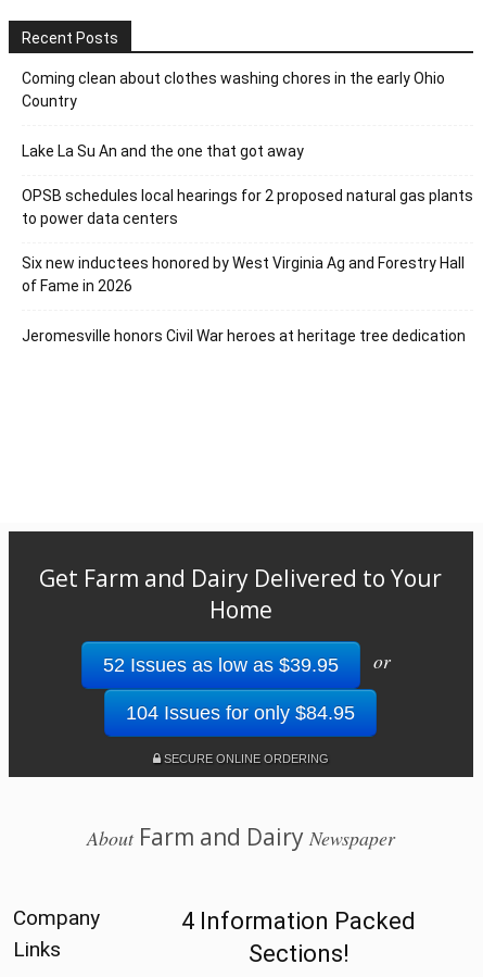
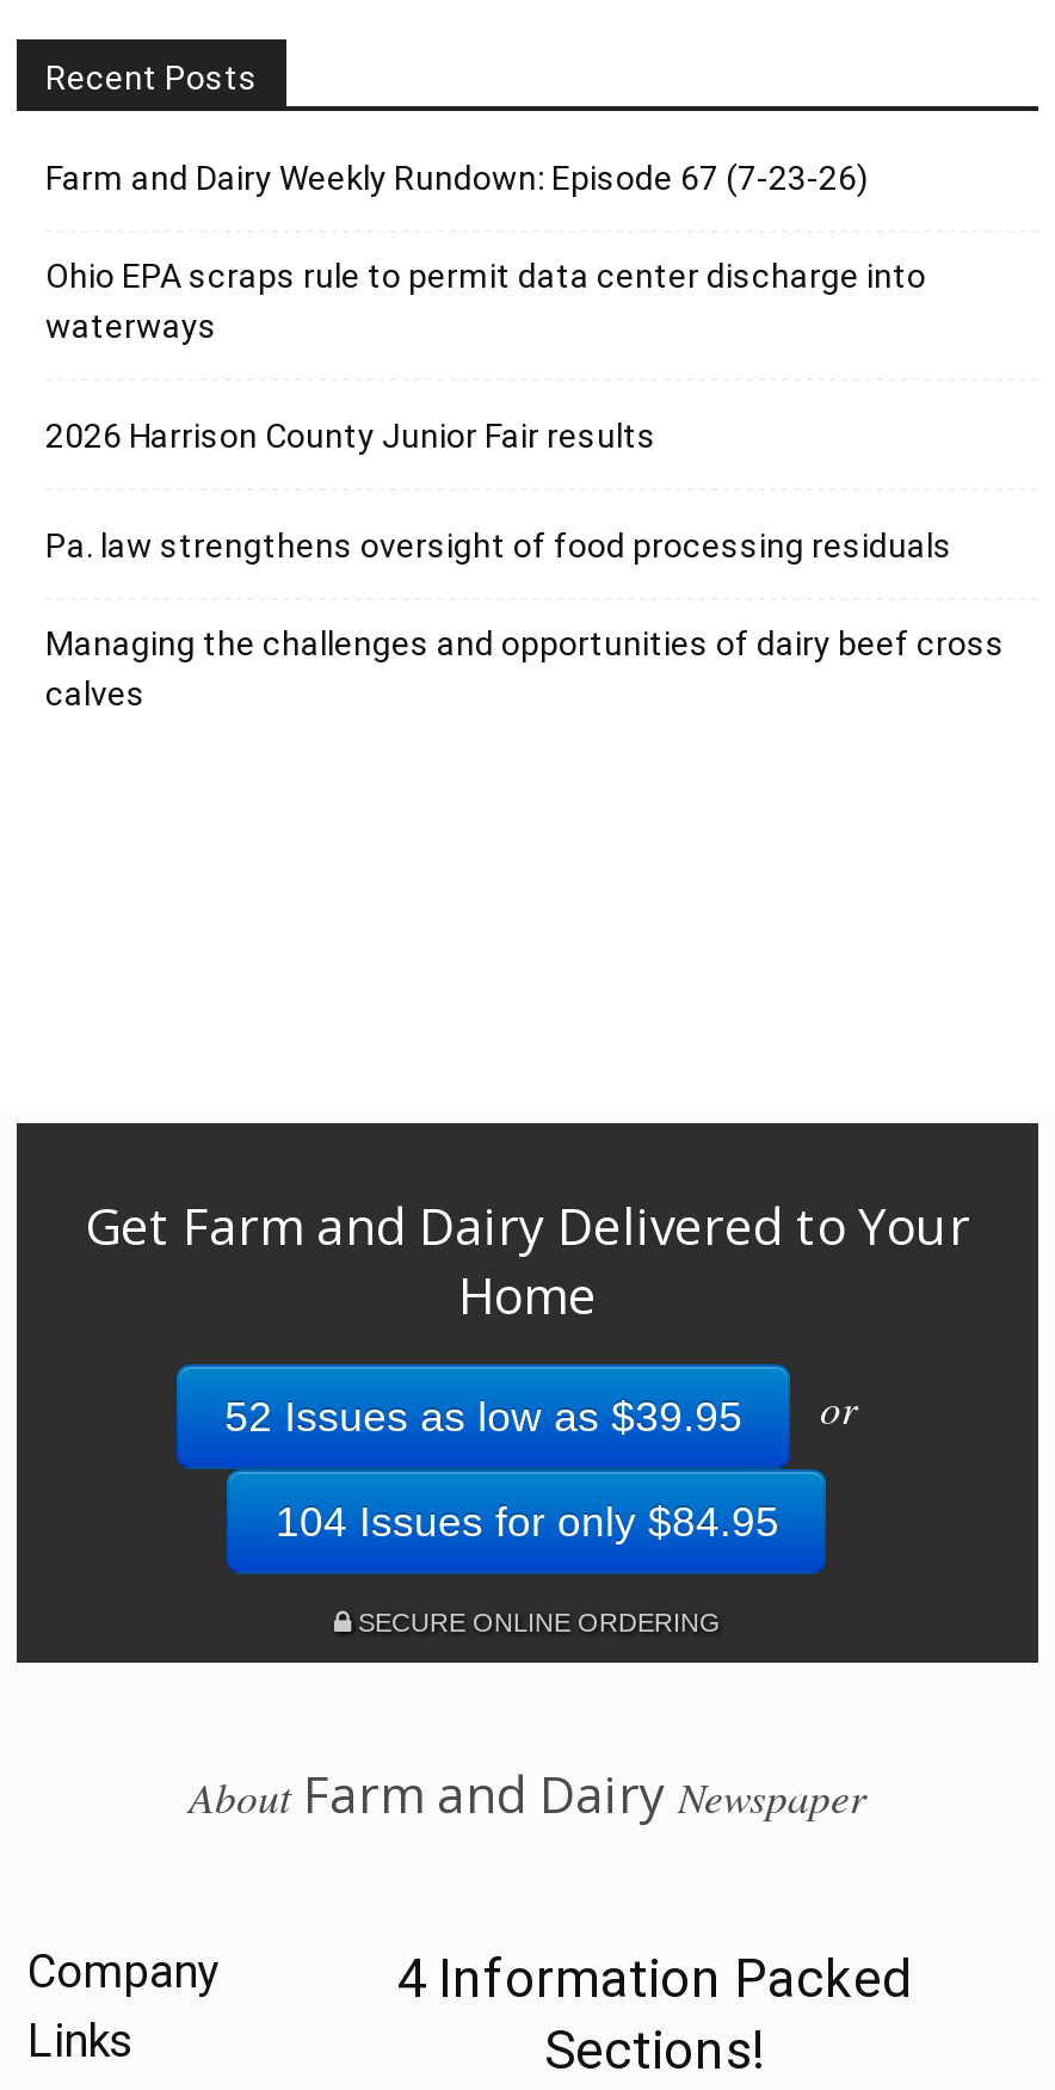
- Coming clean about clothes washing chores in the early Ohio
- Country
+ Farm and Dairy Weekly Rundown: Episode 67 (7-23-26)

- Lake La Su An and the one that got away
+ Ohio EPA scraps rule to permit data center discharge into
+ waterways

- OPSB schedules local hearings for 2 proposed natural gas plants
- to power data centers
+ 2026 Harrison County Junior Fair results

- Six new inductees honored by West Virginia Ag and Forestry Hall
- of Fame in 2026
+ Pa. law strengthens oversight of food processing residuals

- Jeromesville honors Civil War heroes at heritage tree dedication
+ Managing the challenges and opportunities of dairy beef cross
+ calves
